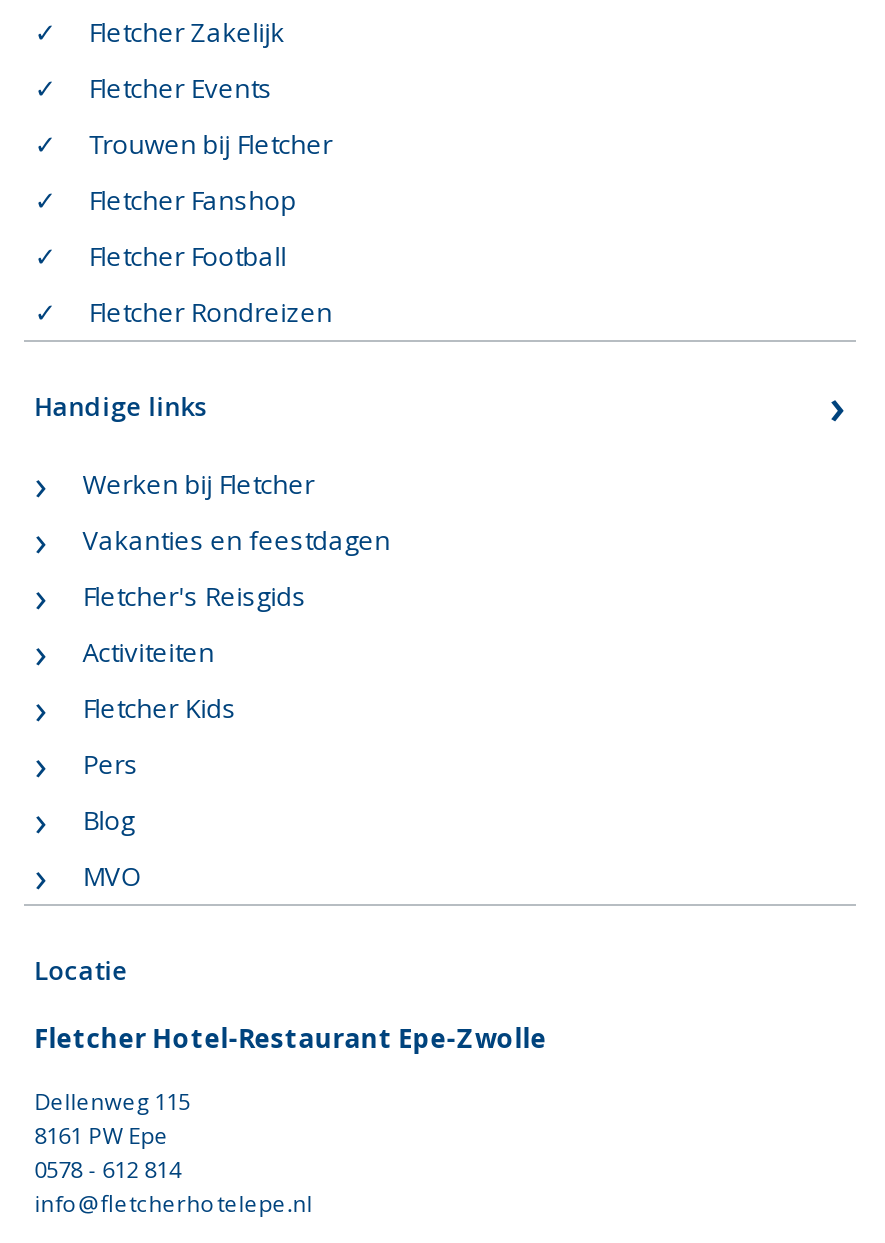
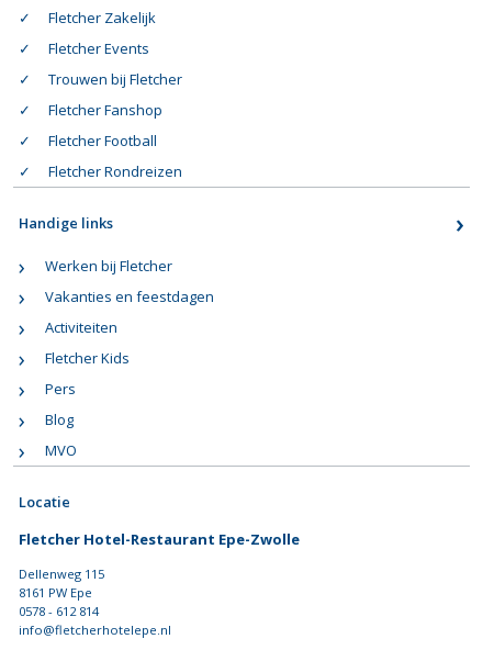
- Fletcher's Reisgids
